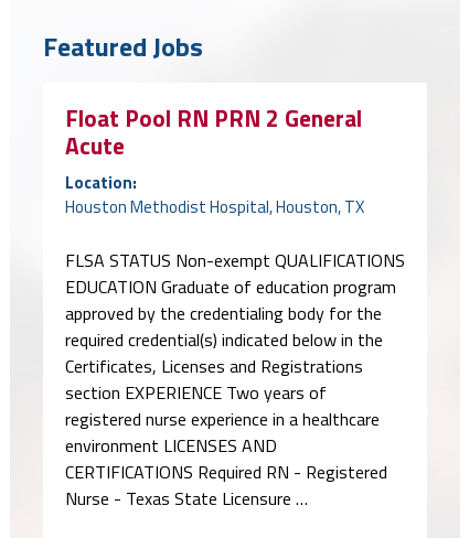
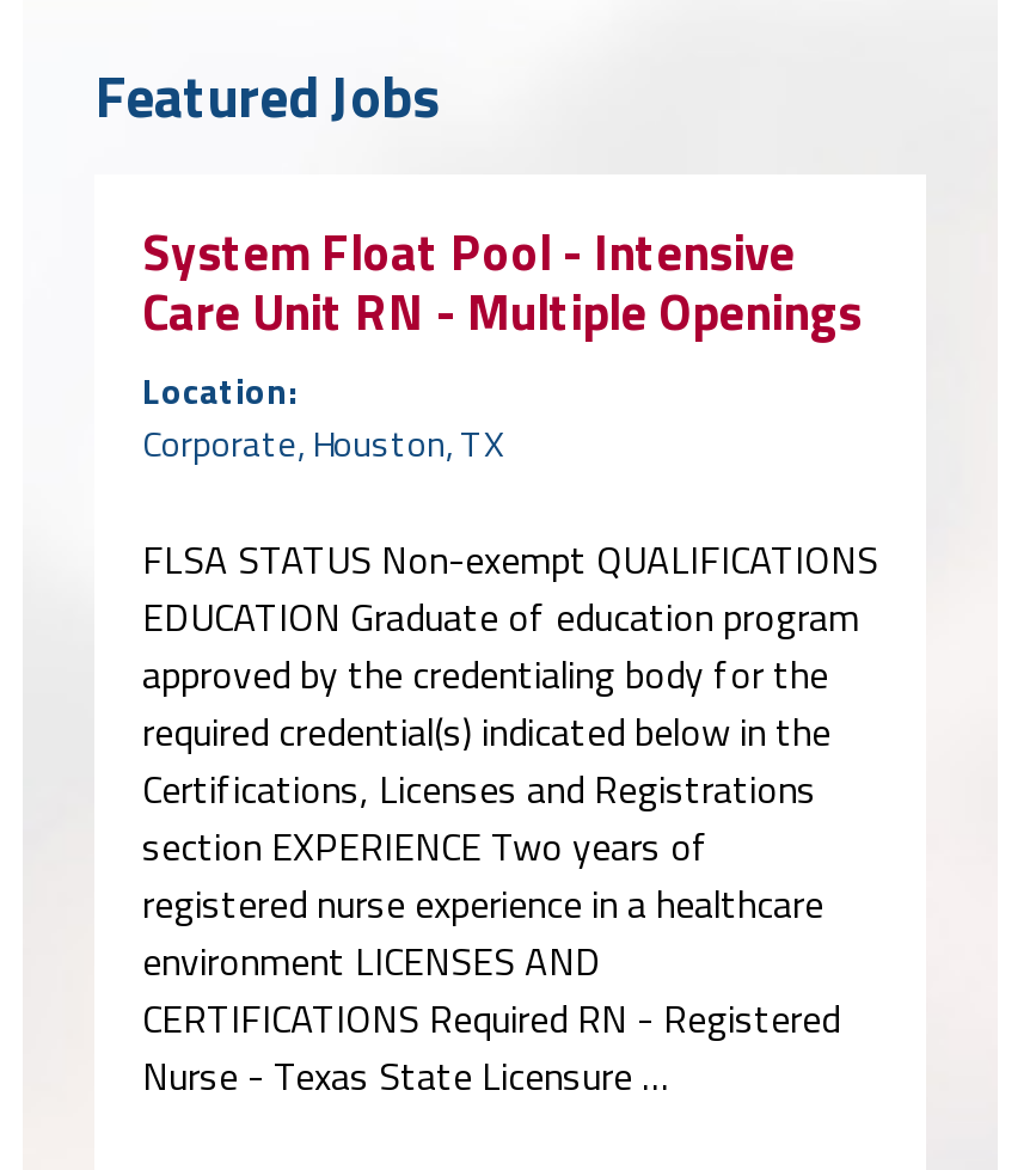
- Float Pool RN PRN 2 General
- Acute
+ System Float Pool - Intensive
+ Care Unit RN - Multiple Openings

- Houston Methodist Hospital, Houston, TX
+ Corporate, Houston, TX

- Certificates, Licenses and Registrations
+ Certifications, Licenses and Registrations
